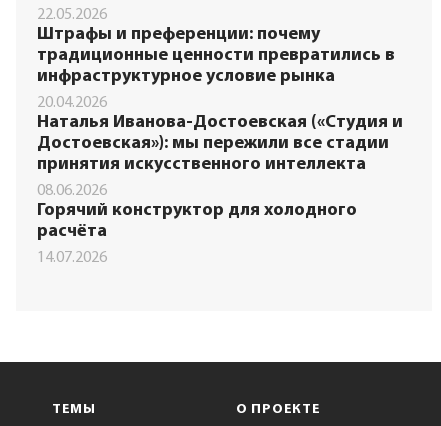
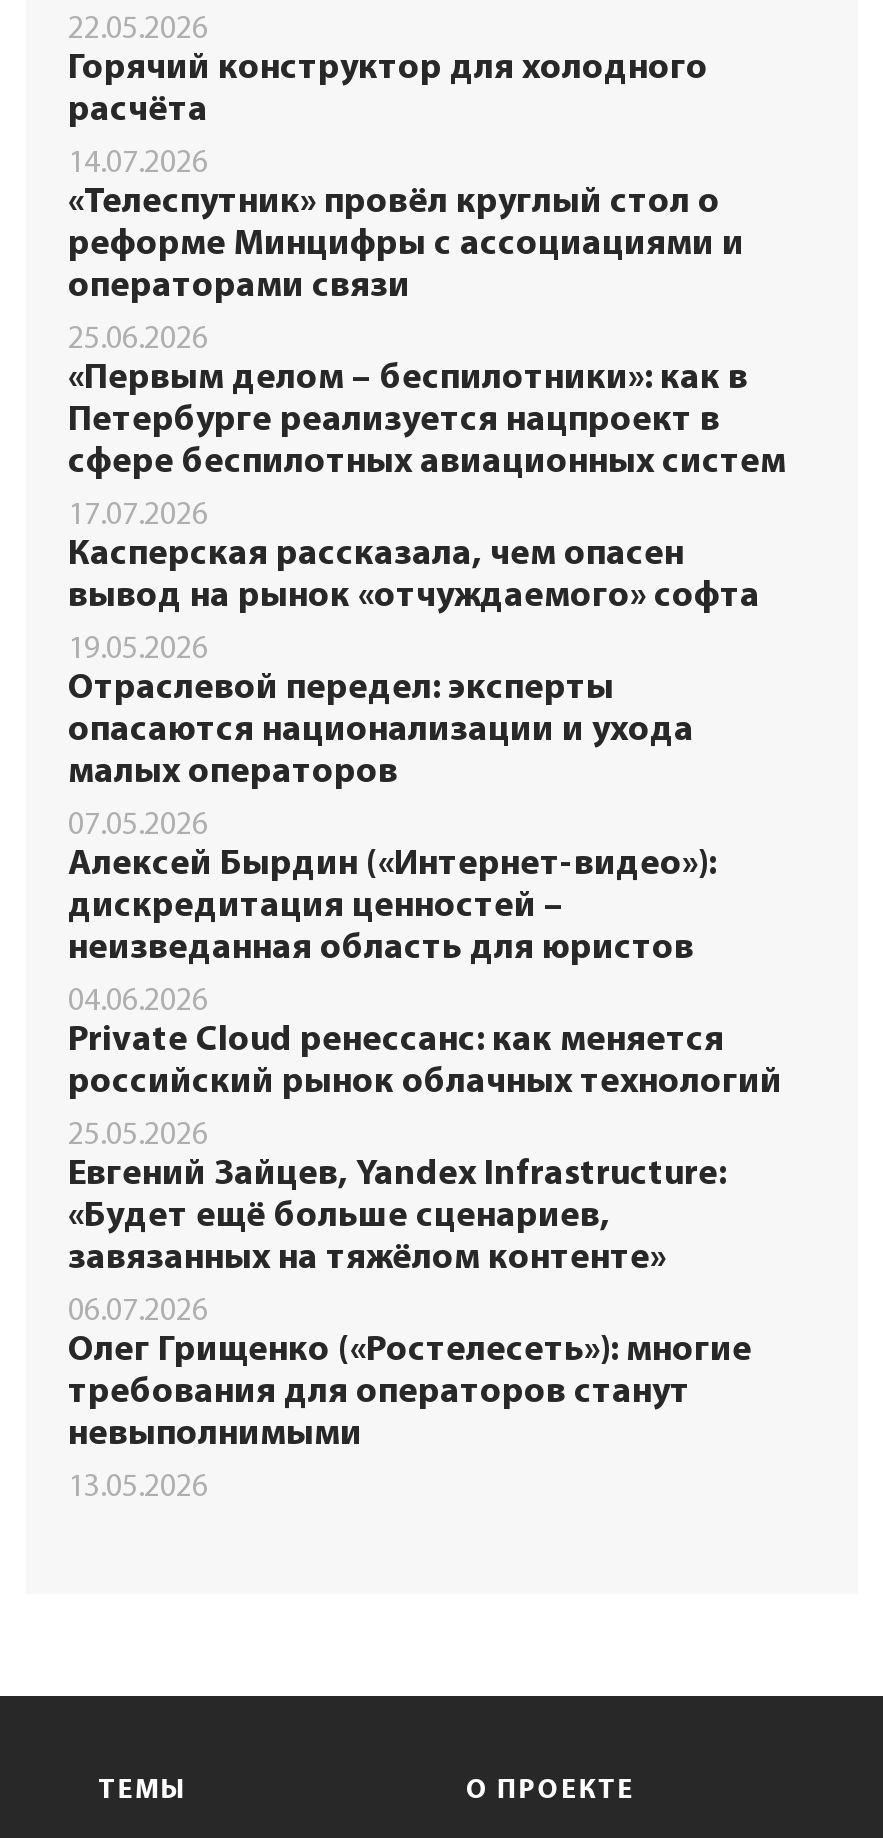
- Штрафы и преференции: почему
- традиционные ценности превратились в
- инфраструктурное условие рынка
- 20.04.2026
- Наталья Иванова-Достоевская («Студия и
- Достоевская»): мы пережили все стадии
- принятия искусственного интеллекта
- 08.06.2026

moved up: Горячий конструктор для холодного | расчёта | 14.07.2026

+ «Телеспутник» провёл круглый стол о
+ реформе Минцифры с ассоциациями и
+ операторами связи
+ 25.06.2026
+ «Первым делом – беспилотники»: как в
+ Петербурге реализуется нацпроект в
+ сфере беспилотных авиационных систем
+ 17.07.2026
+ Касперская рассказала, чем опасен
+ вывод на рынок «отчуждаемого» софта
+ 19.05.2026
+ Отраслевой передел: эксперты
+ опасаются национализации и ухода
+ малых операторов
+ 07.05.2026
+ Алексей Бырдин («Интернет-видео»):
+ дискредитация ценностей –
+ неизведанная область для юристов
+ 04.06.2026
+ Private Cloud ренессанс: как меняется
+ российский рынок облачных технологий
+ 25.05.2026
+ Евгений Зайцев, Yandex Infrastructure:
+ «Будет ещё больше сценариев,
+ завязанных на тяжёлом контенте»
+ 06.07.2026
+ Олег Грищенко («Ростелесеть»): многие
+ требования для операторов станут
+ невыполнимыми
+ 13.05.2026
